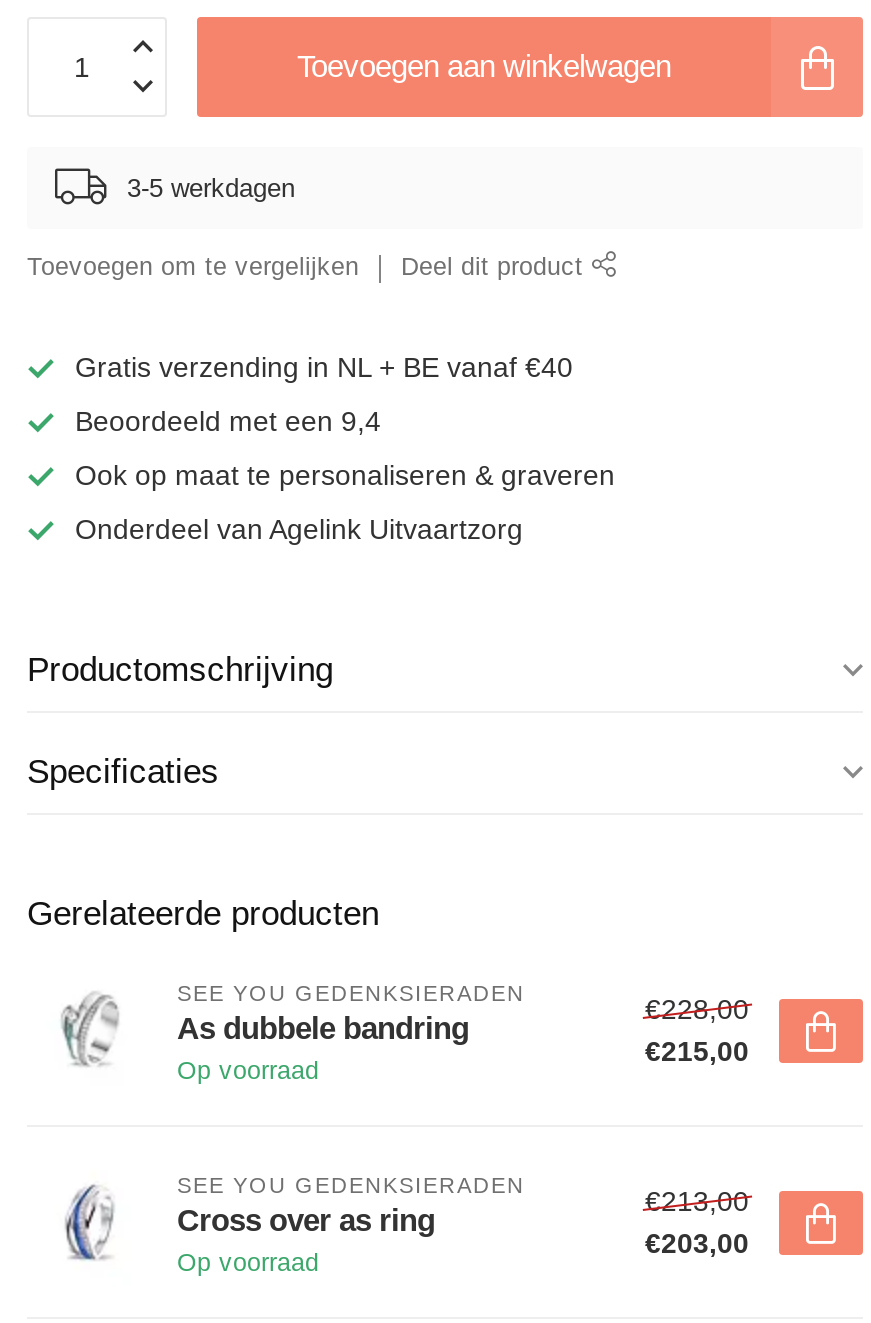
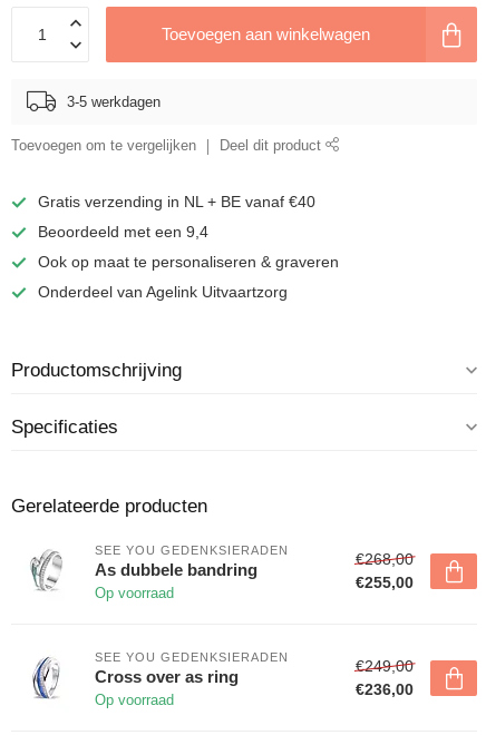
- €228,00
+ €268,00

- €215,00
+ €255,00

- €213,00
+ €249,00

- €203,00
+ €236,00
